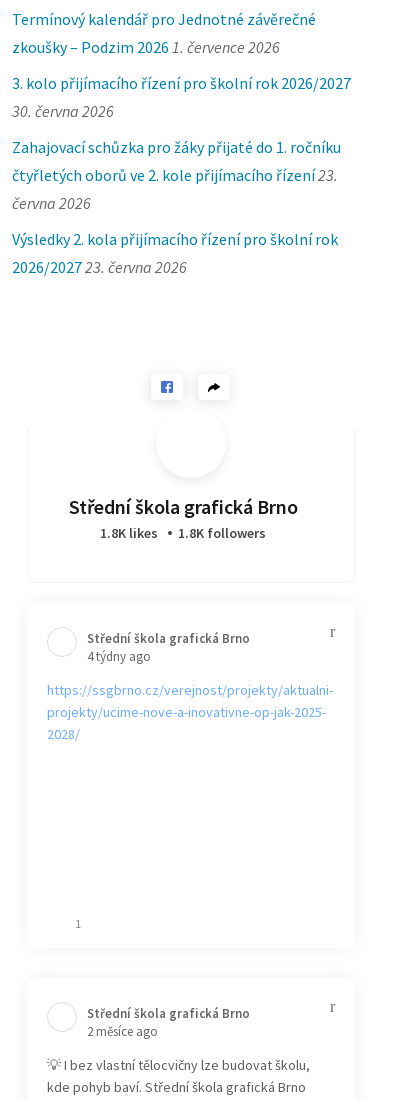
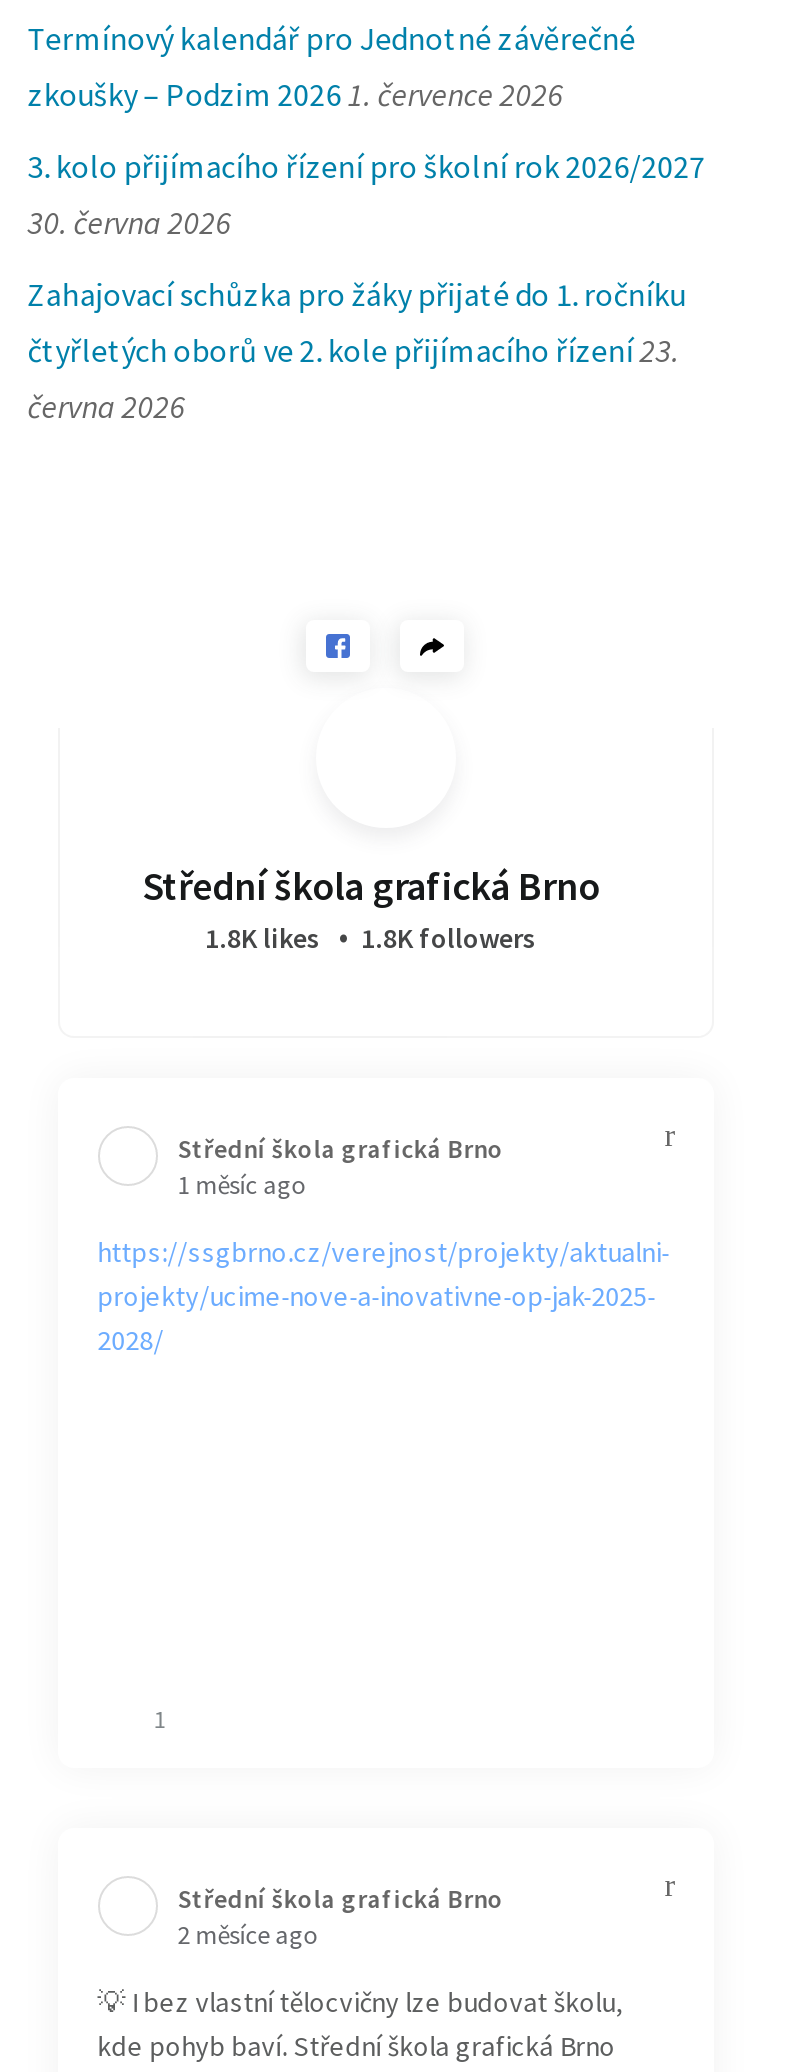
- Výsledky 2. kola přijímacího řízení pro školní rok
- 2026/2027 23. června 2026

- 4 týdny ago
+ 1 měsíc ago
